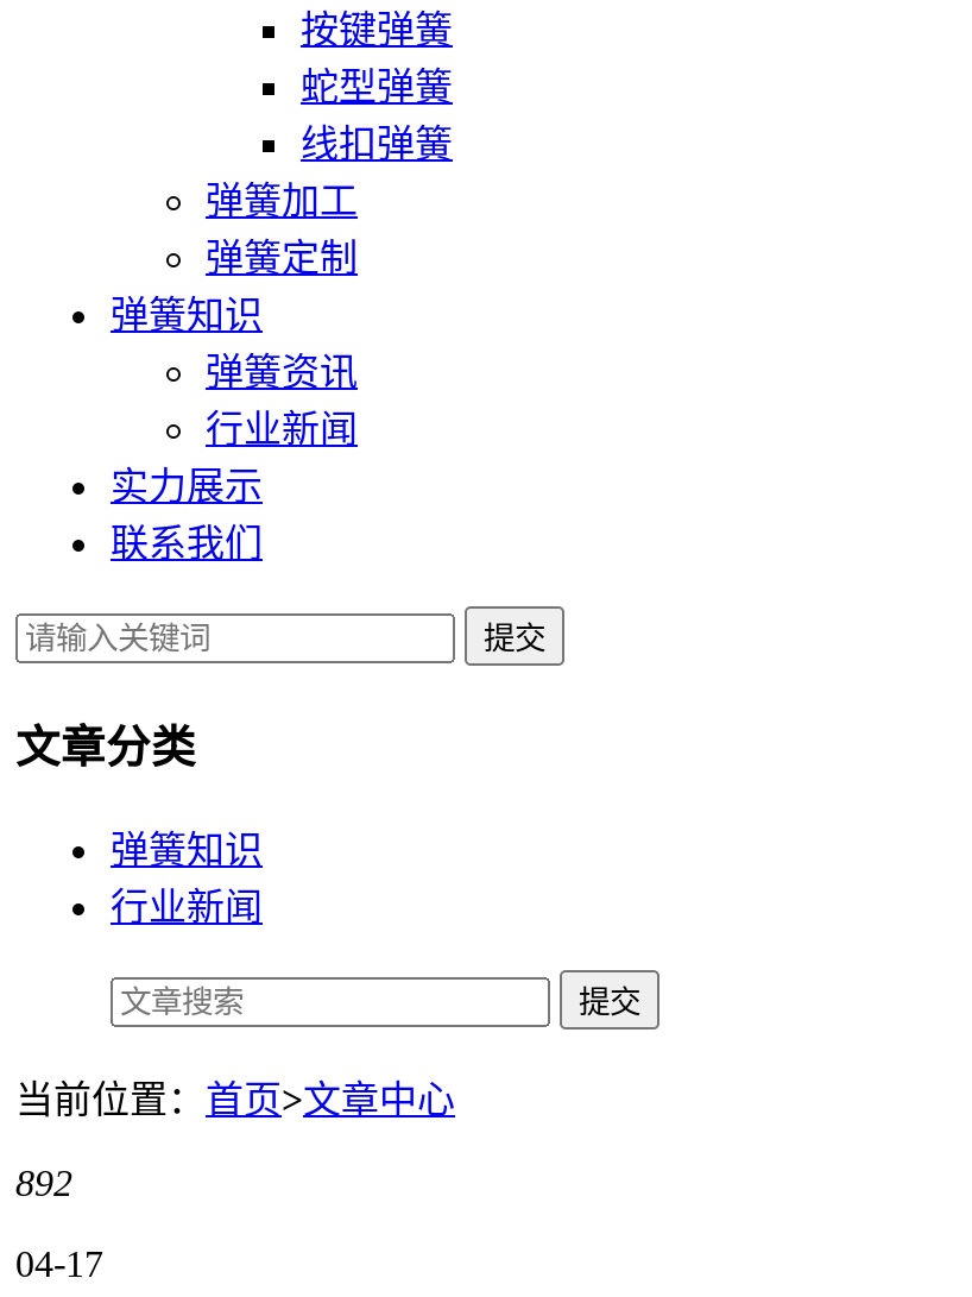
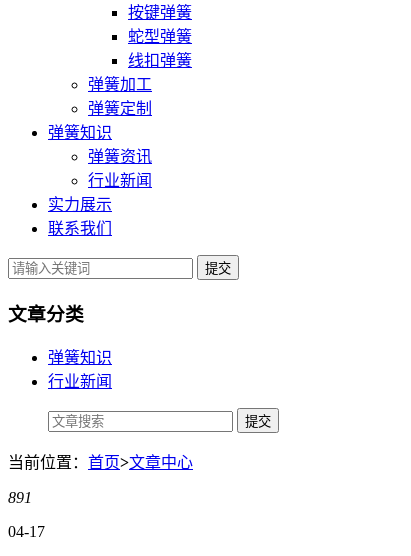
- 892
+ 891
